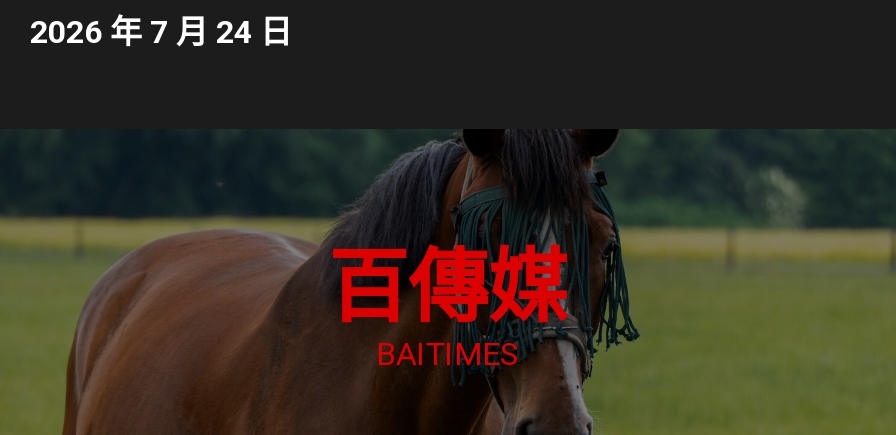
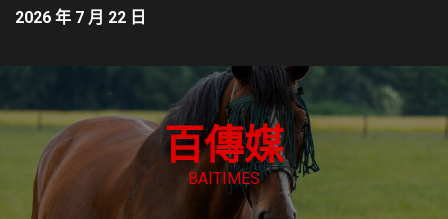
- 2026 年 7 月 24 日
+ 2026 年 7 月 22 日
